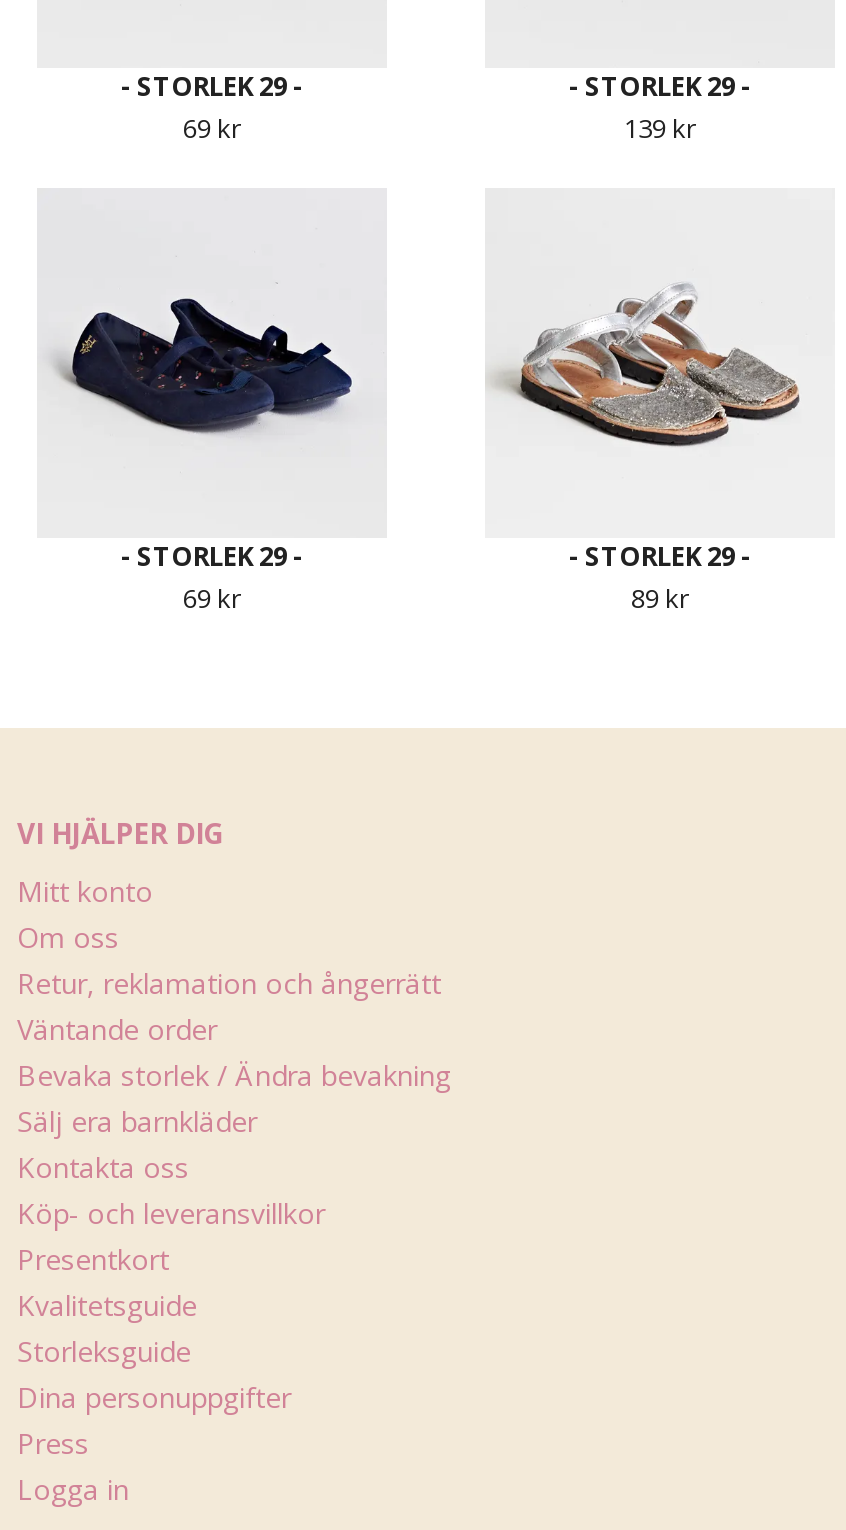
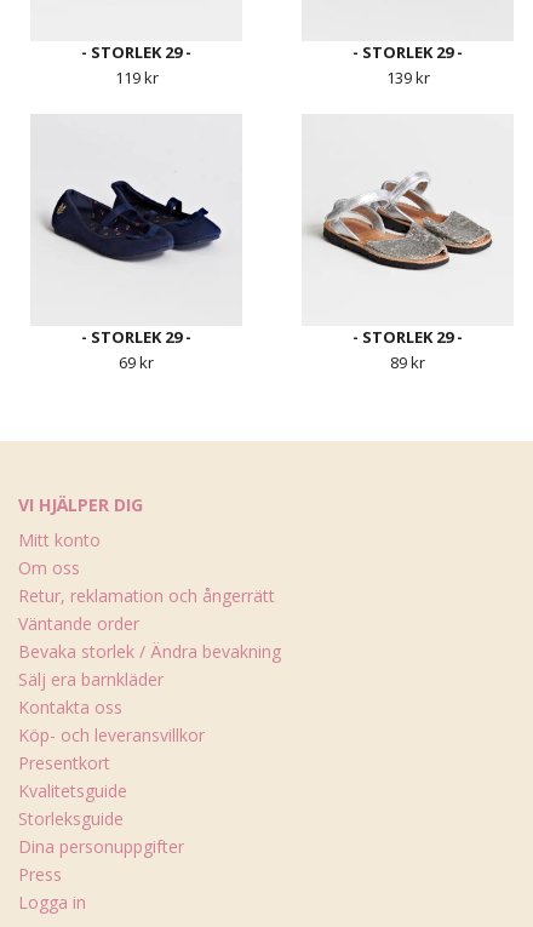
- 69 kr
+ 119 kr
